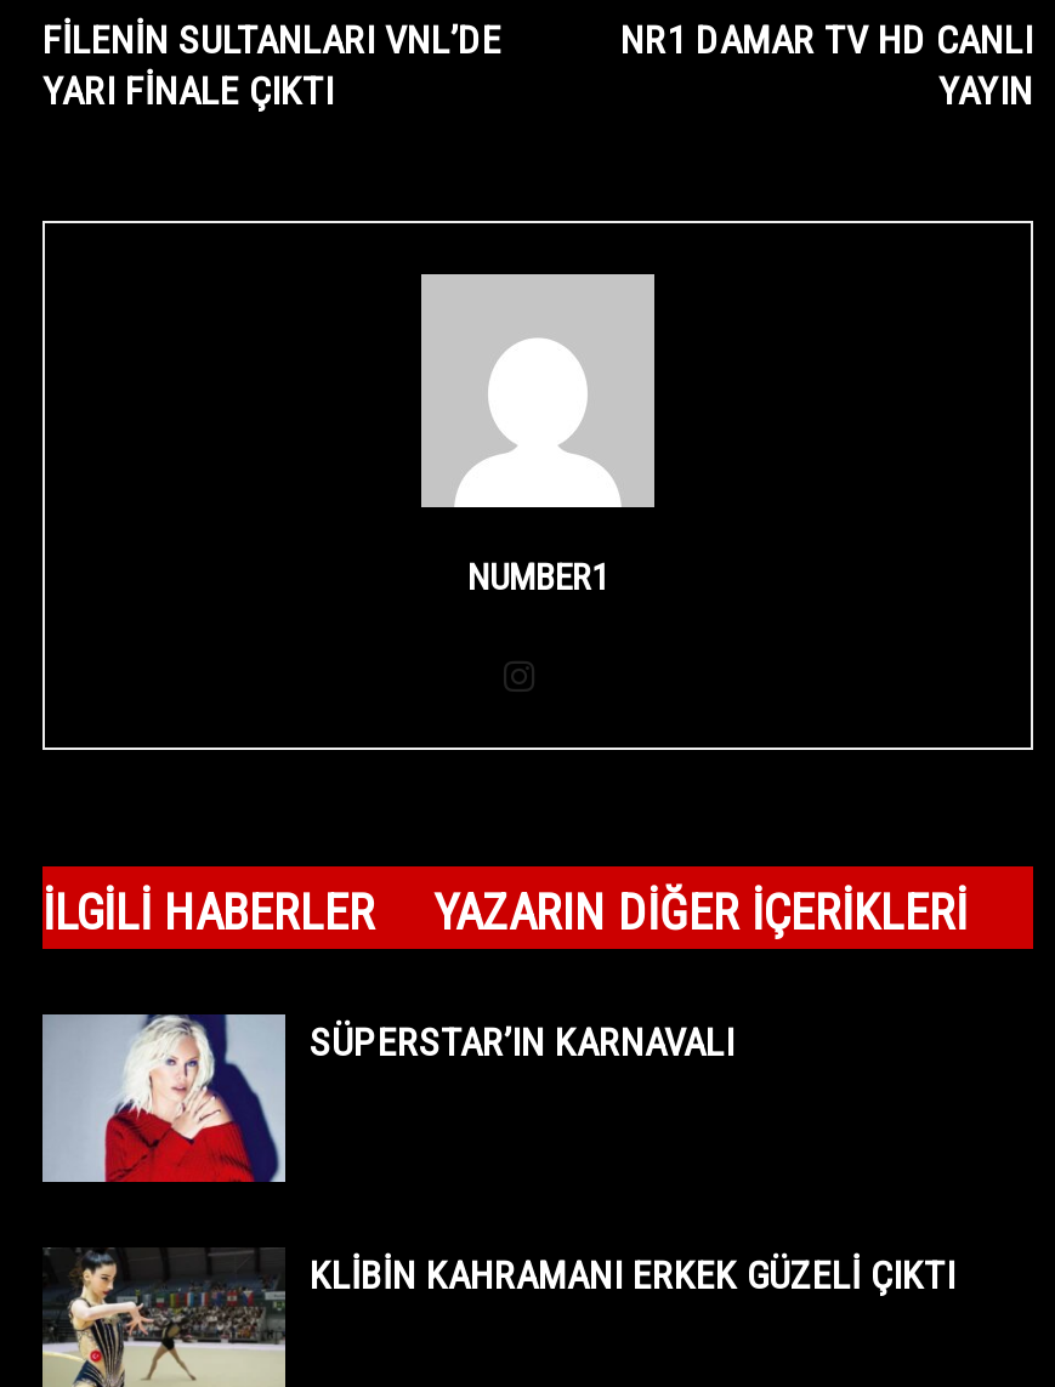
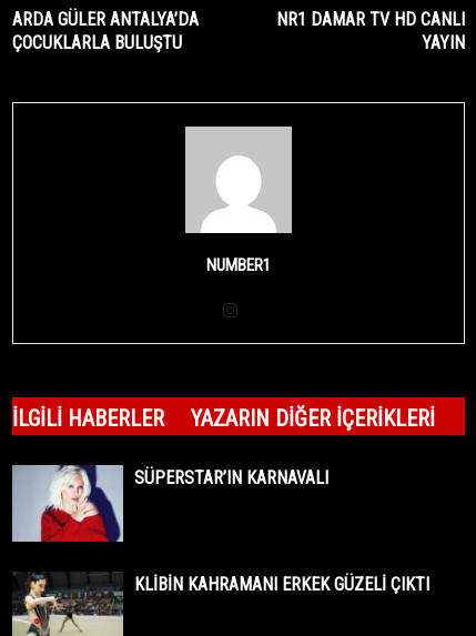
- FİLENİN SULTANLARI VNL’DE
- YARI FİNALE ÇIKTI
+ ARDA GÜLER ANTALYA’DA
+ ÇOCUKLARLA BULUŞTU
